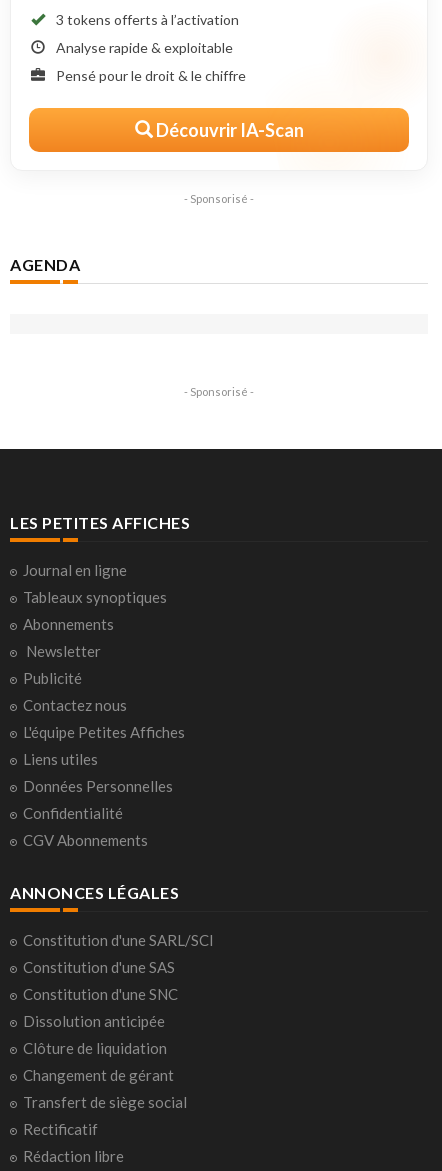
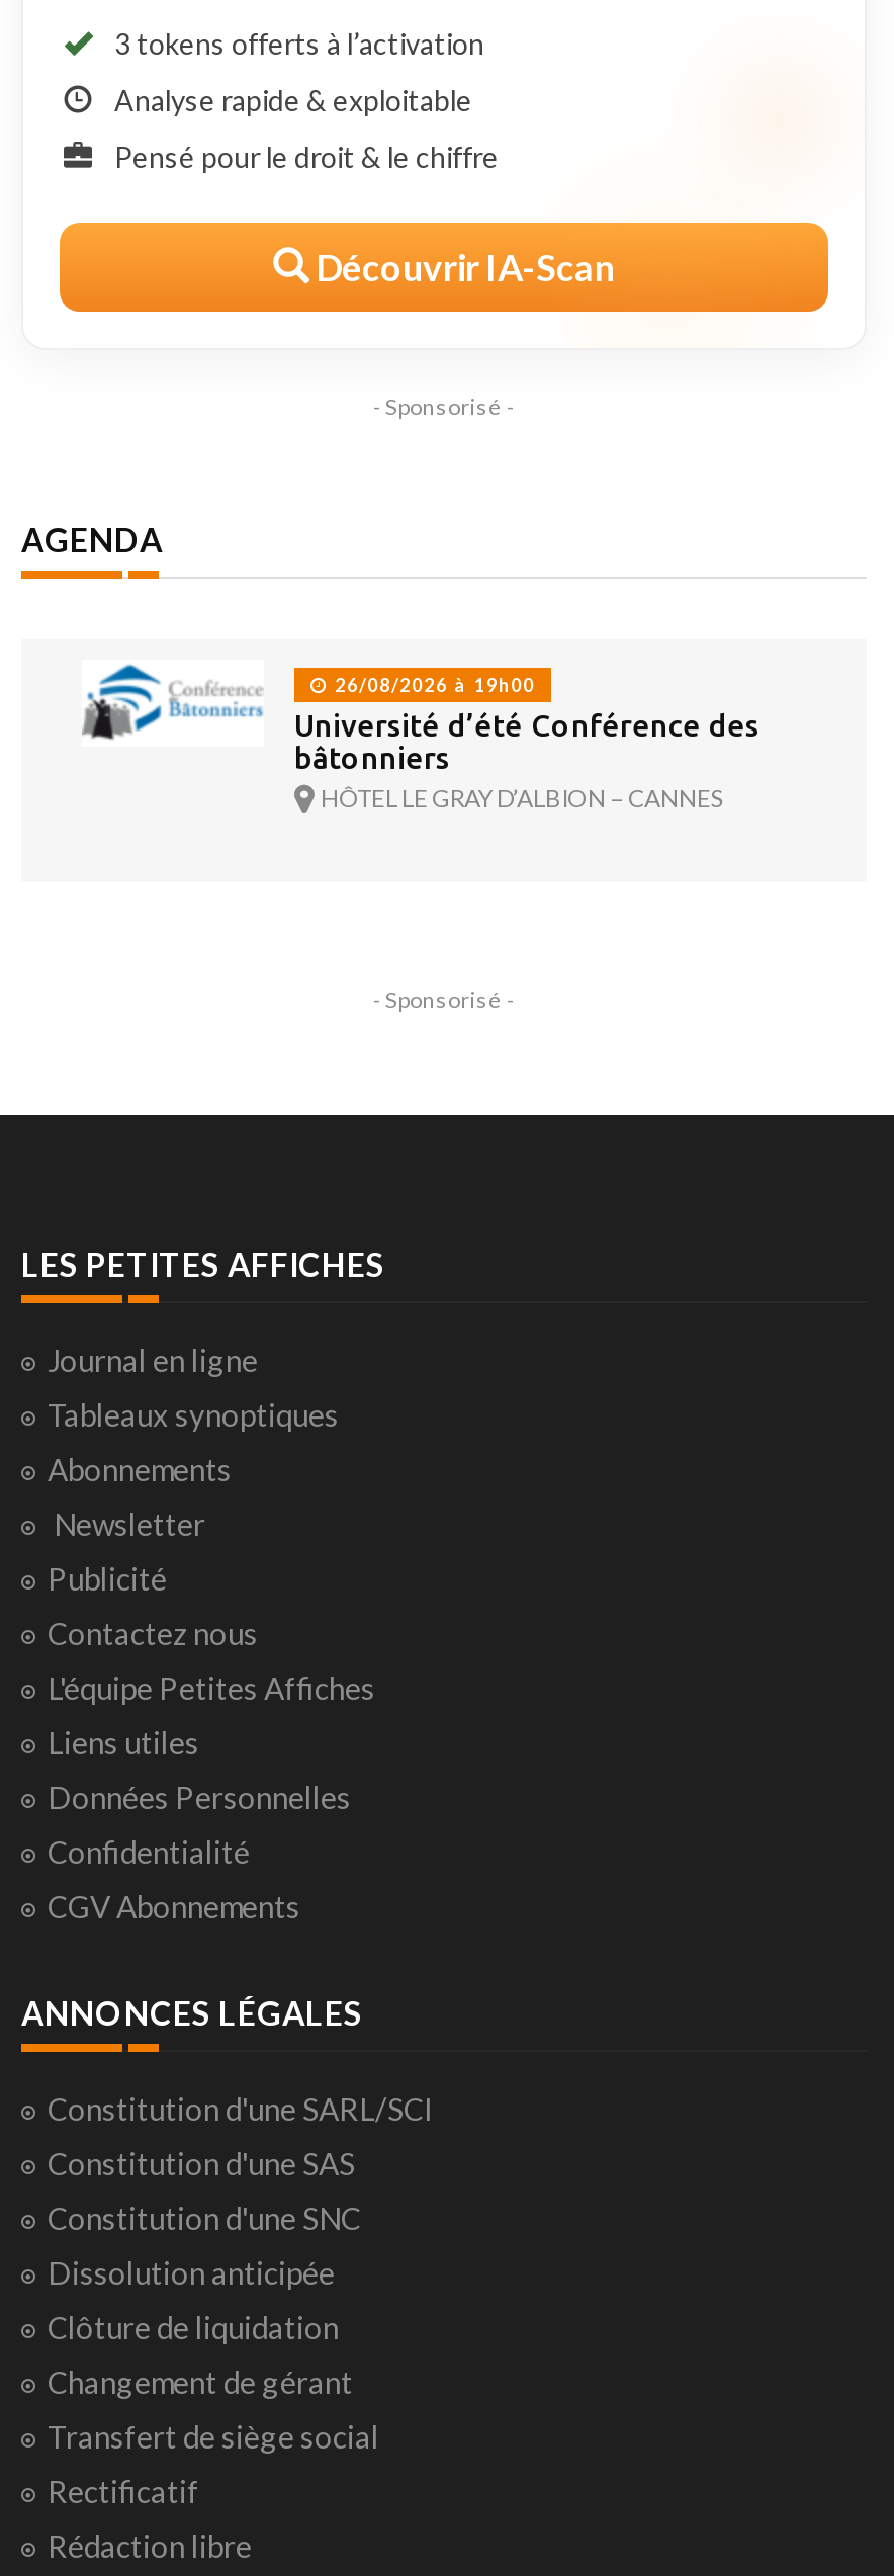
+ [image]
+ 26/08/2026 à 19h00
+ Université d’été Conférence des
+ bâtonniers
+ HÔTEL LE GRAY D’ALBION – CANNES
